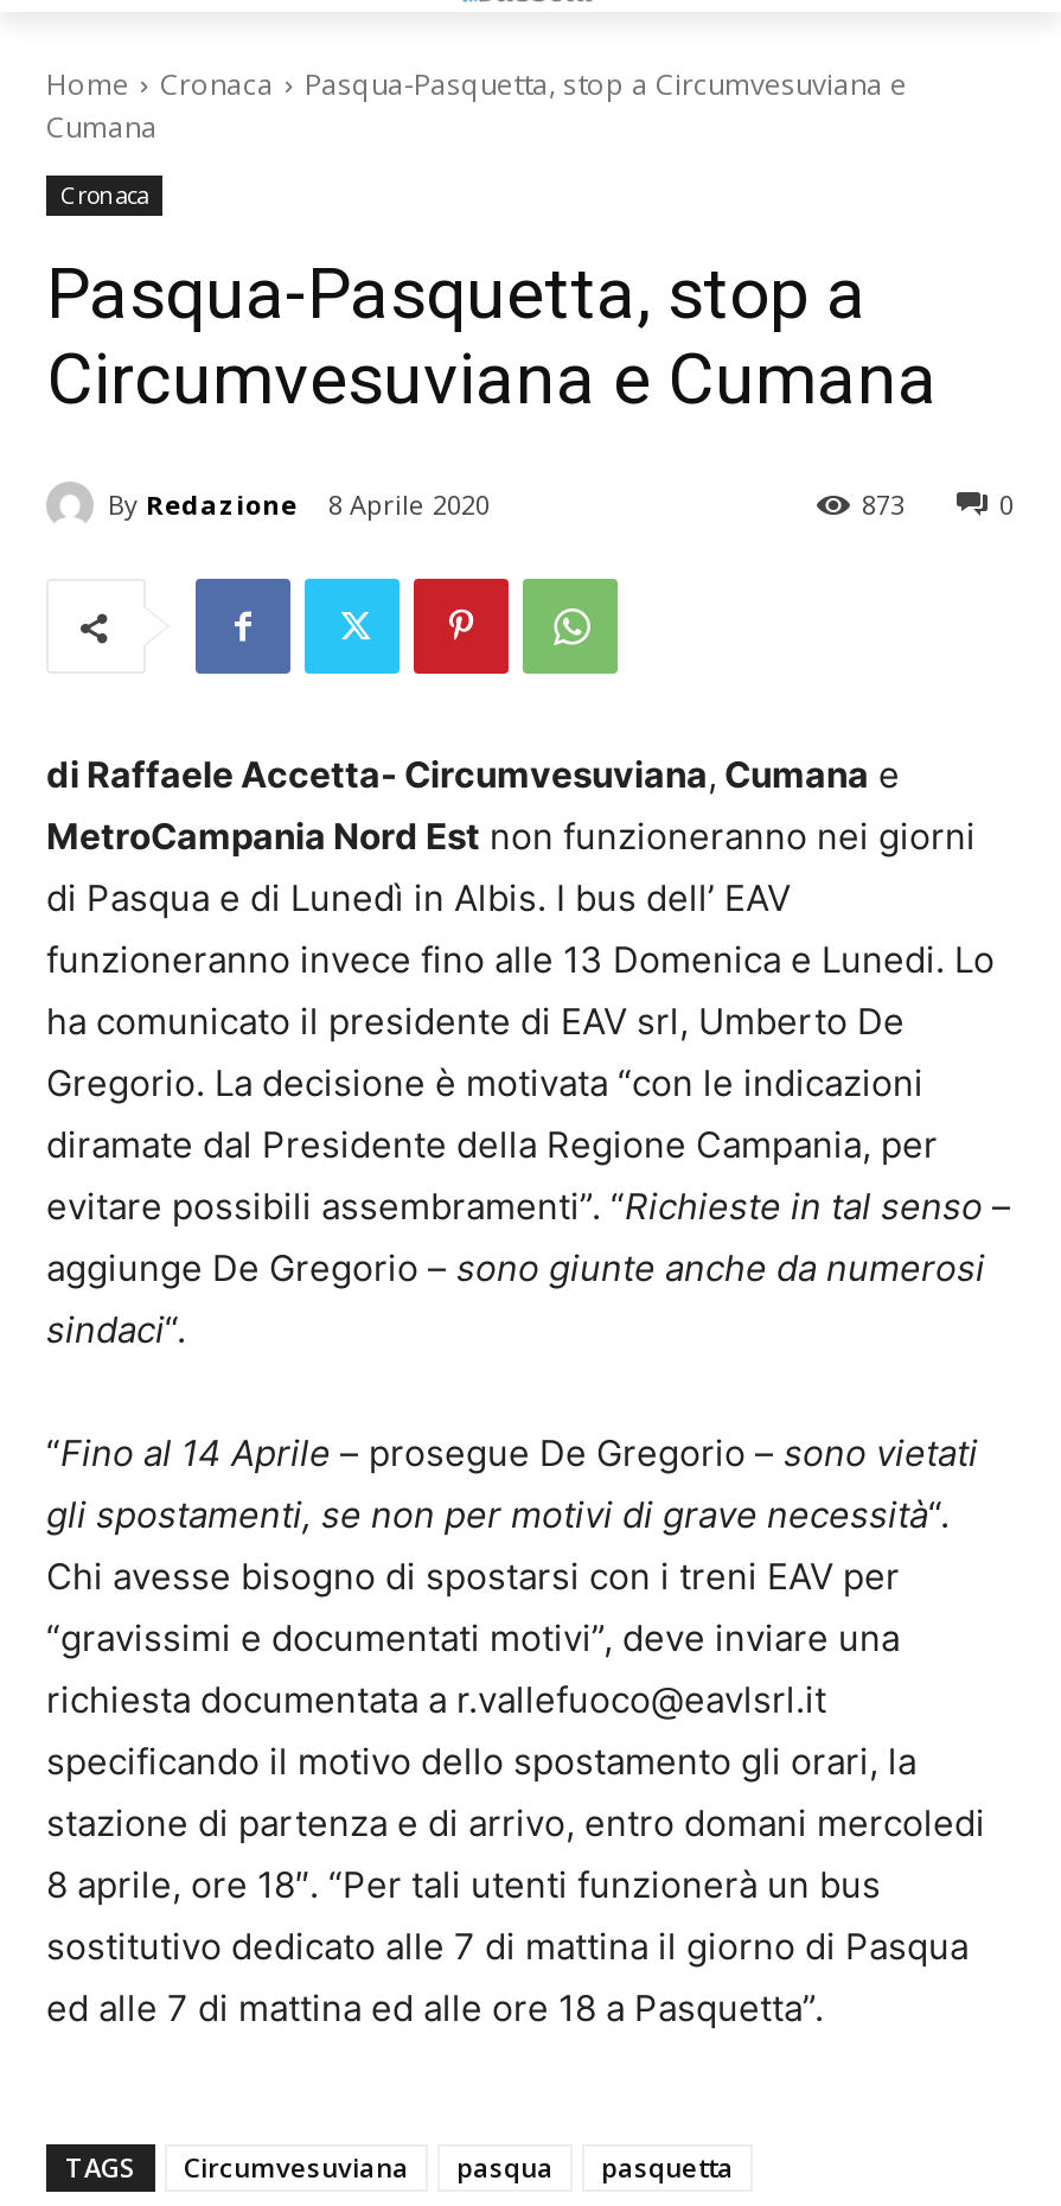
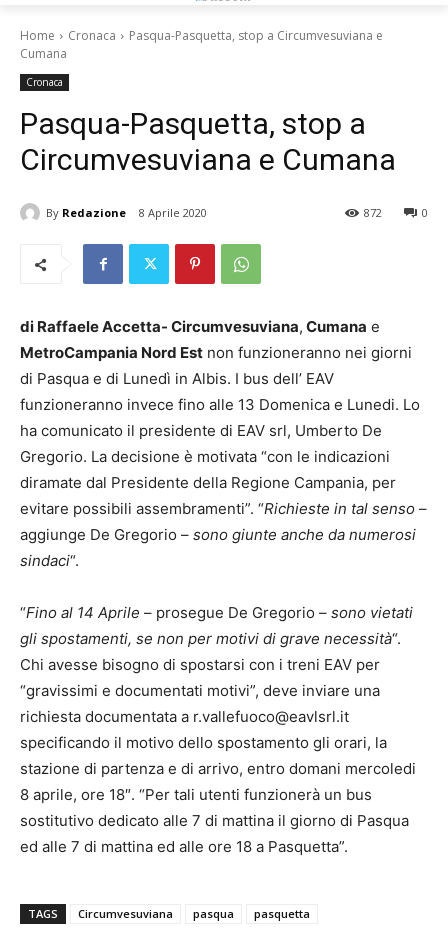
- 873
+ 872
